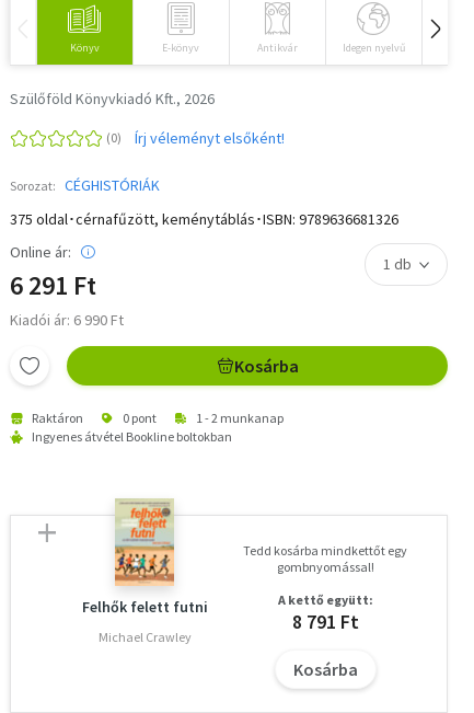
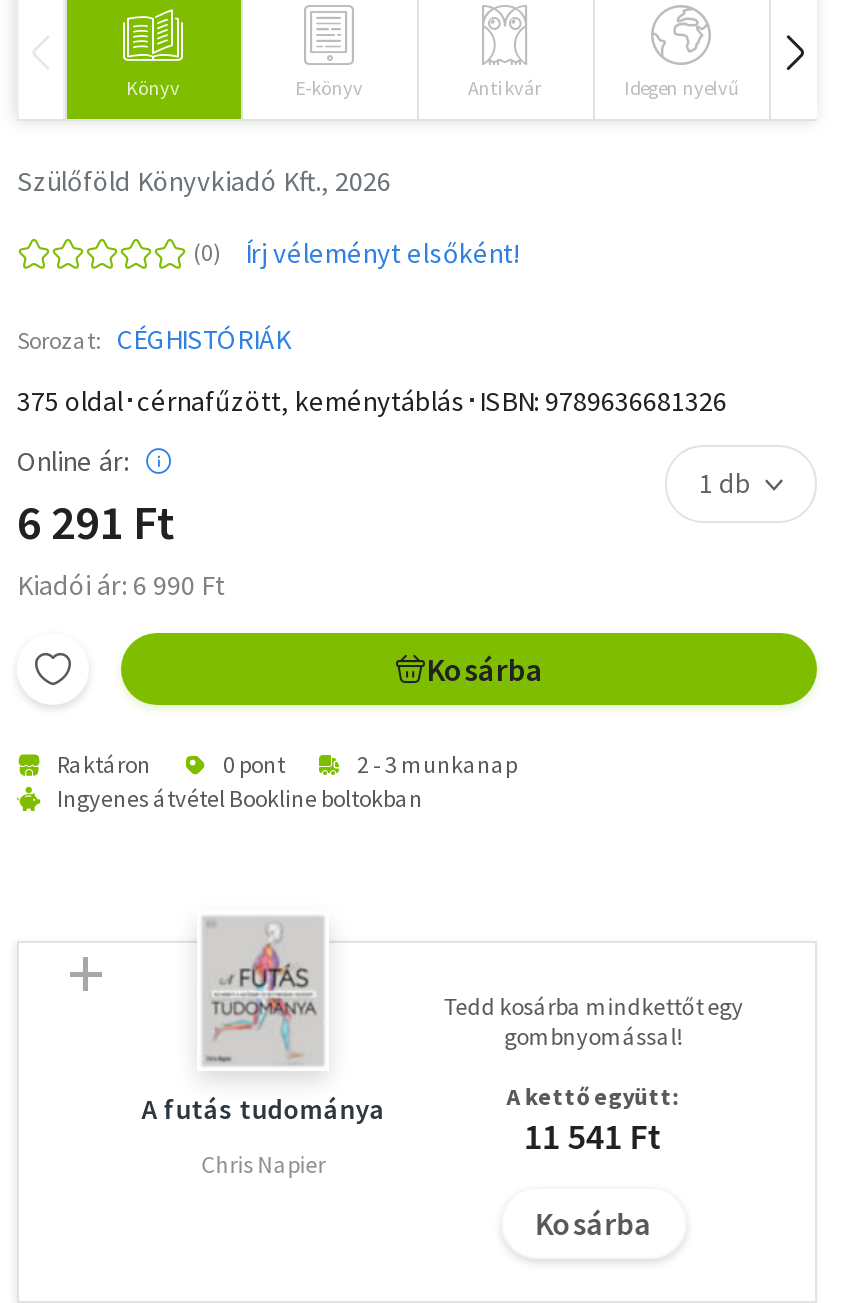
- 1 - 2 munkanap
+ 2 - 3 munkanap

- [image]
- Felhők felett futni
+ [image]
+ A futás tudománya

- 8 791 Ft
+ 11 541 Ft

- Michael Crawley
+ Chris Napier
